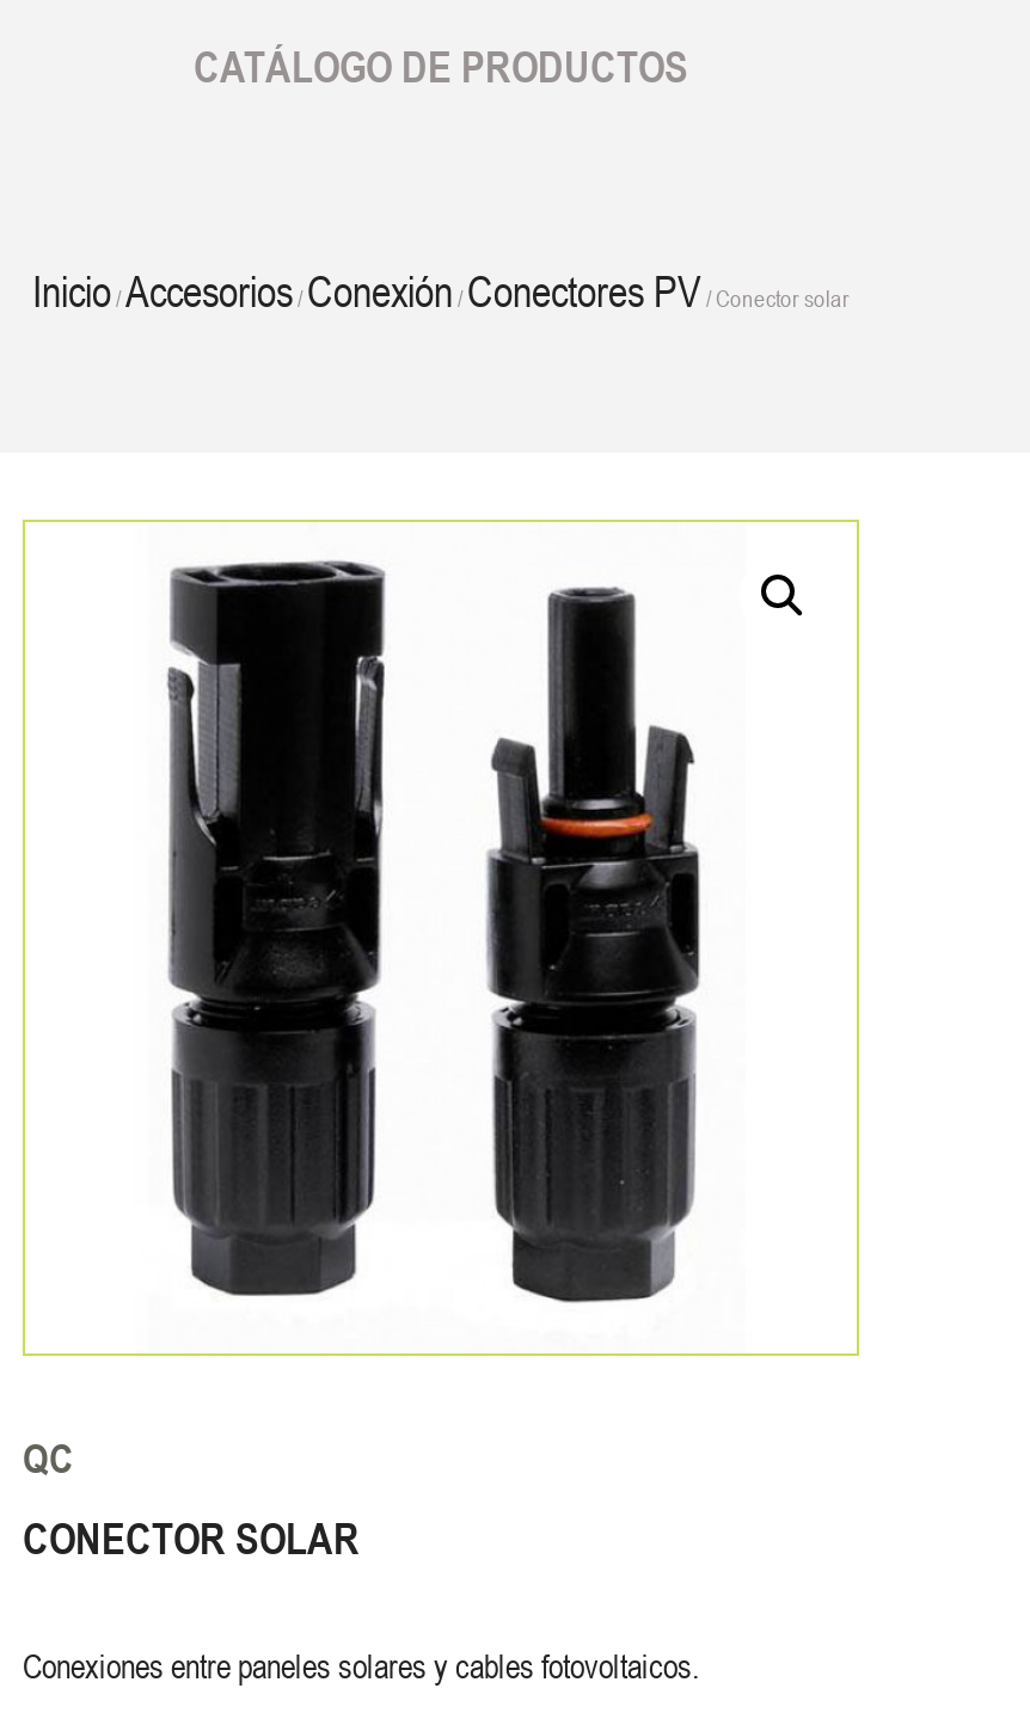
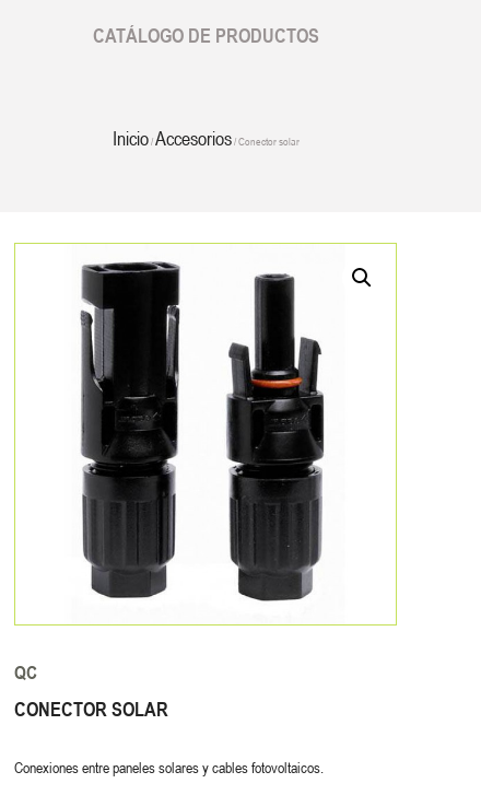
- Inicio/Accesorios/Conexión/Conectores PV/ Conector solar
+ Inicio / Accesorios / Conector solar
